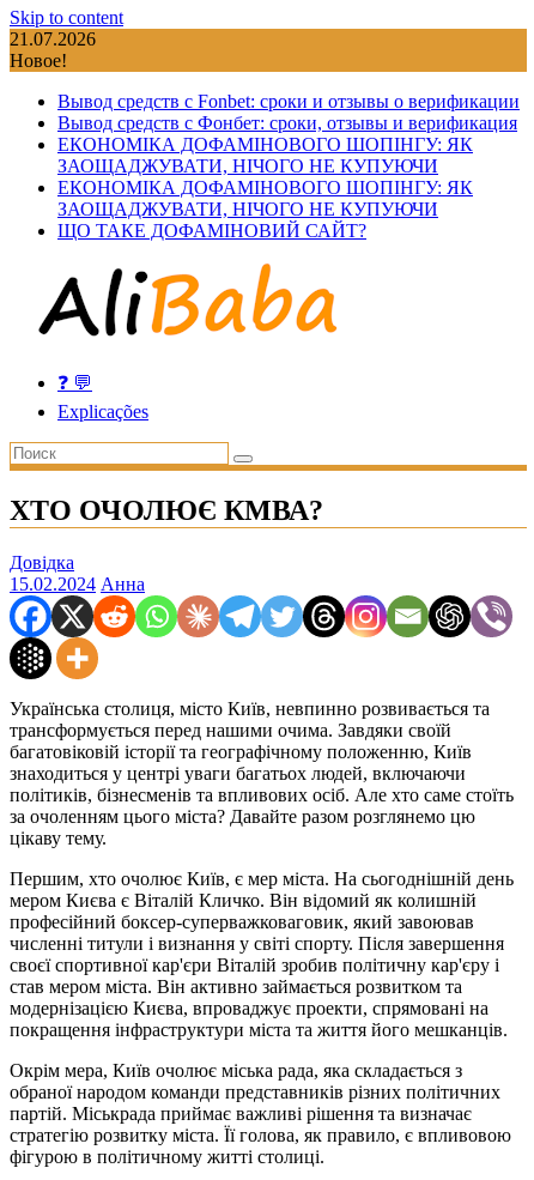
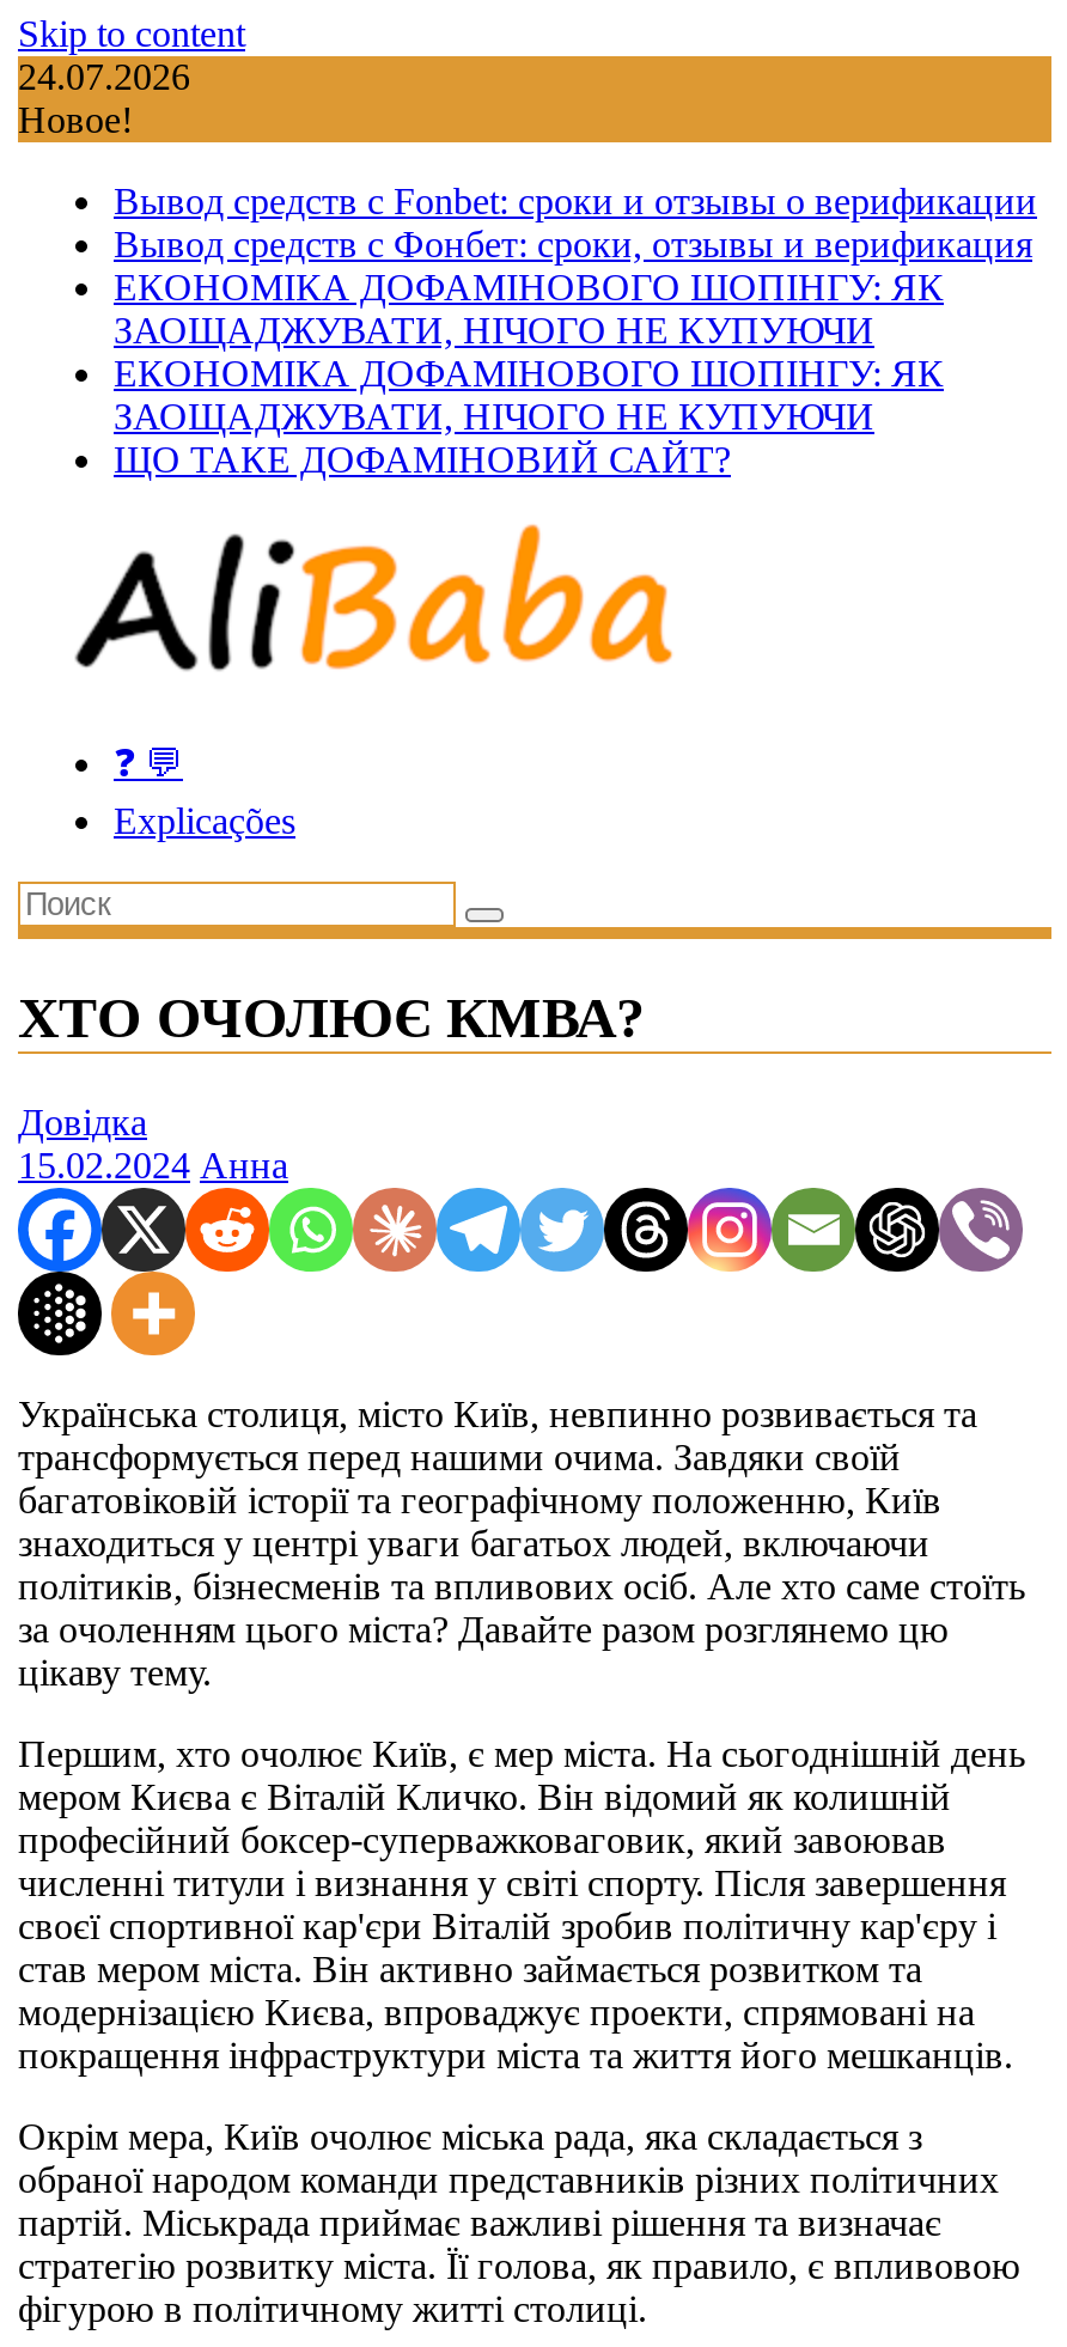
- 21.07.2026
+ 24.07.2026
